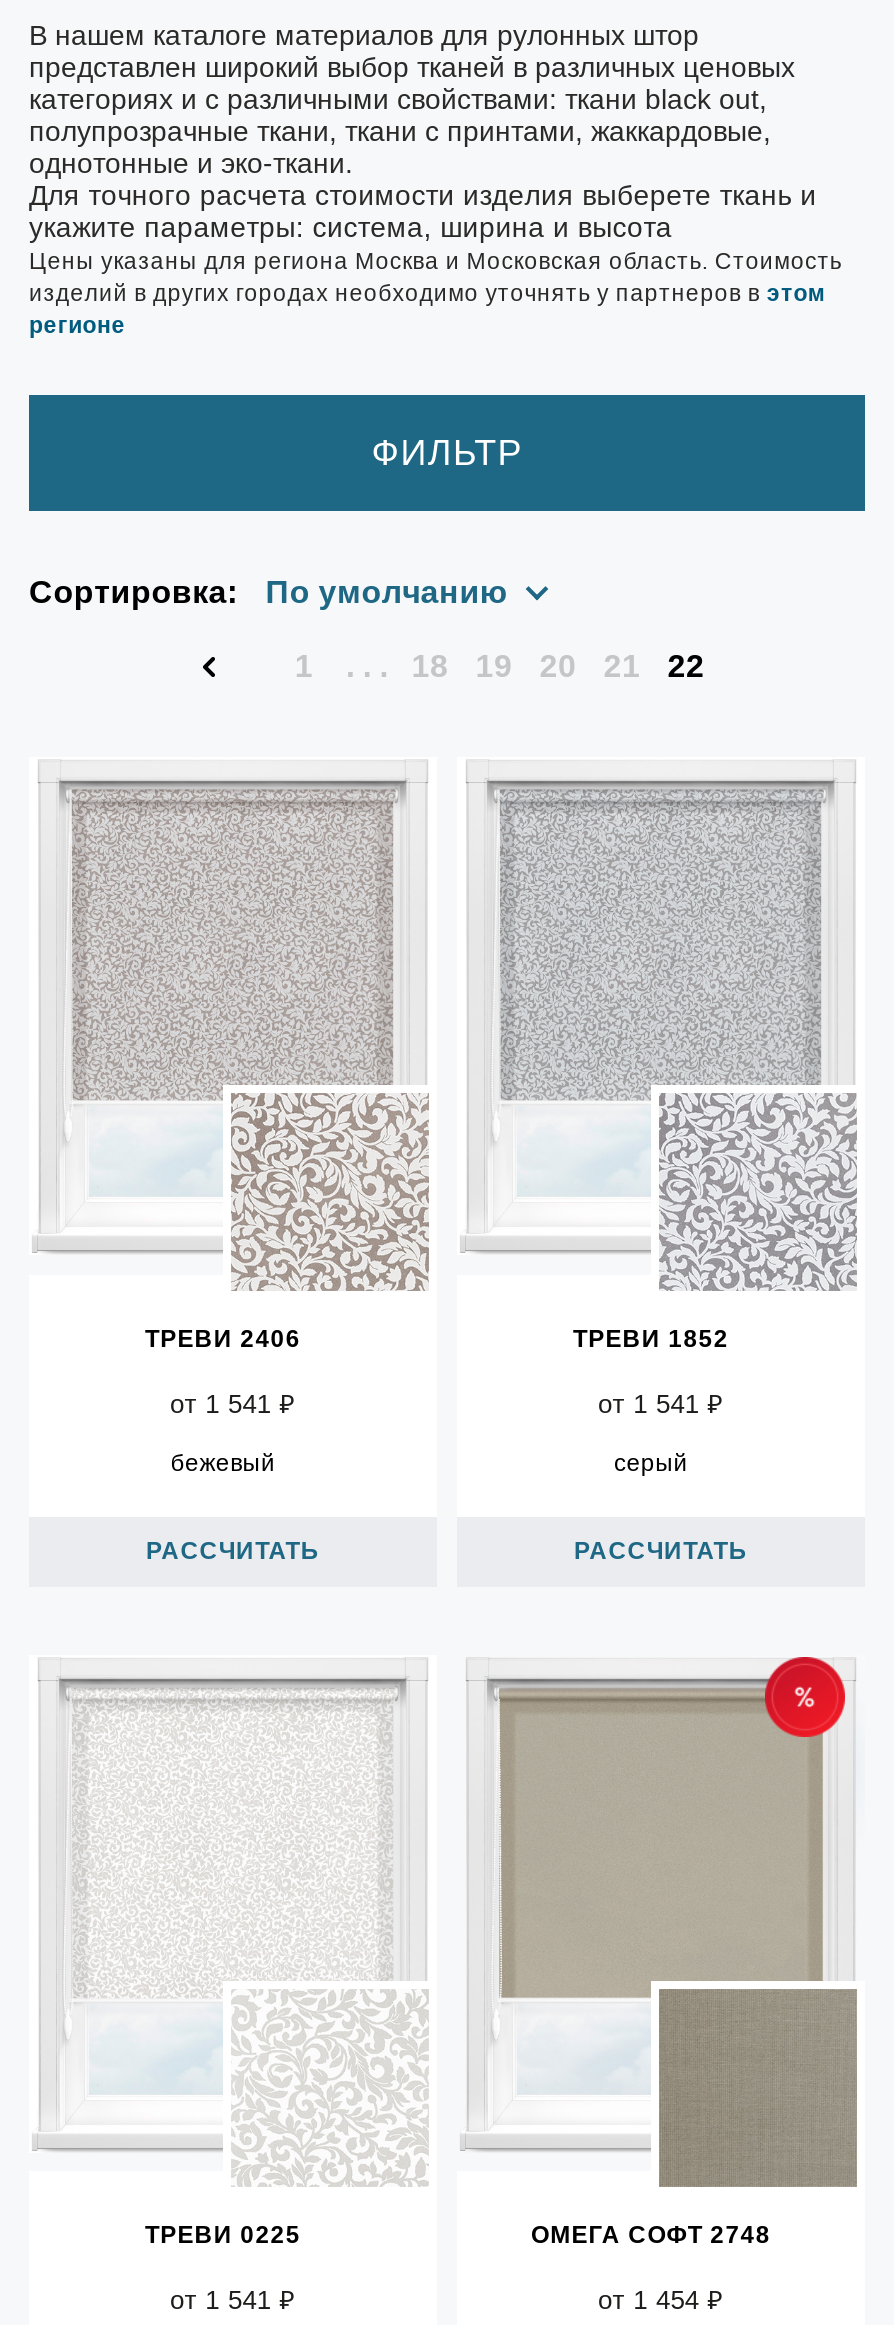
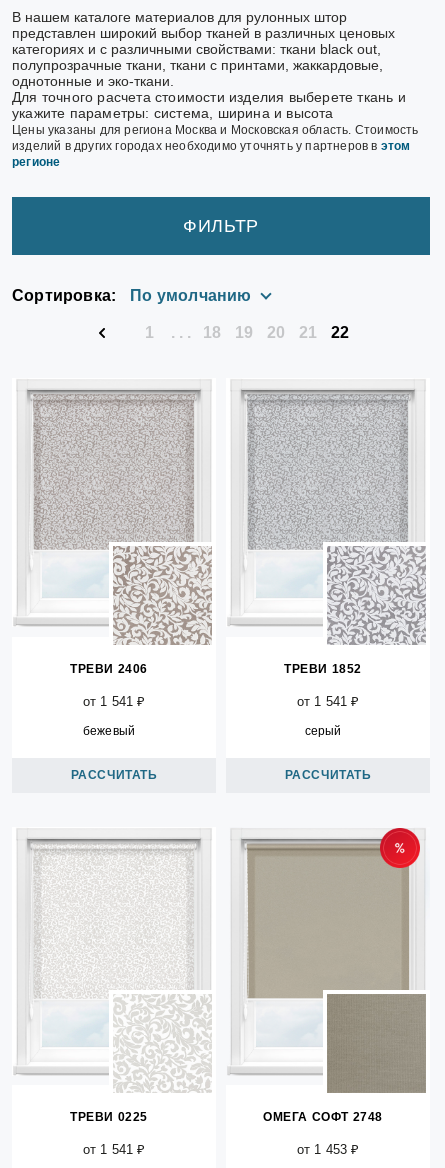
- от 1 454 ₽
+ от 1 453 ₽
